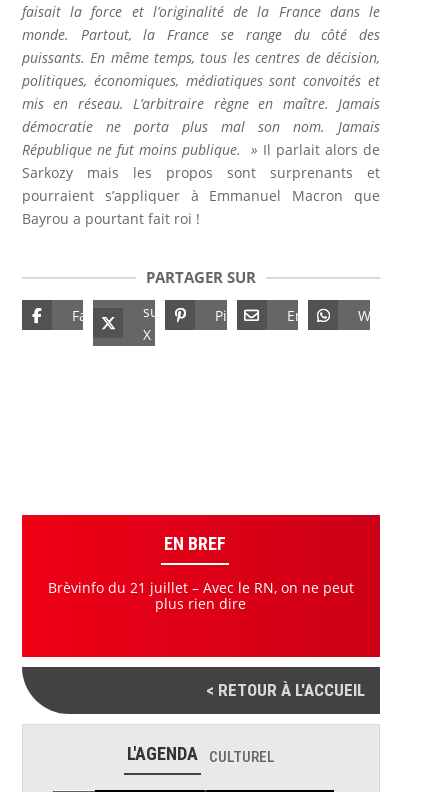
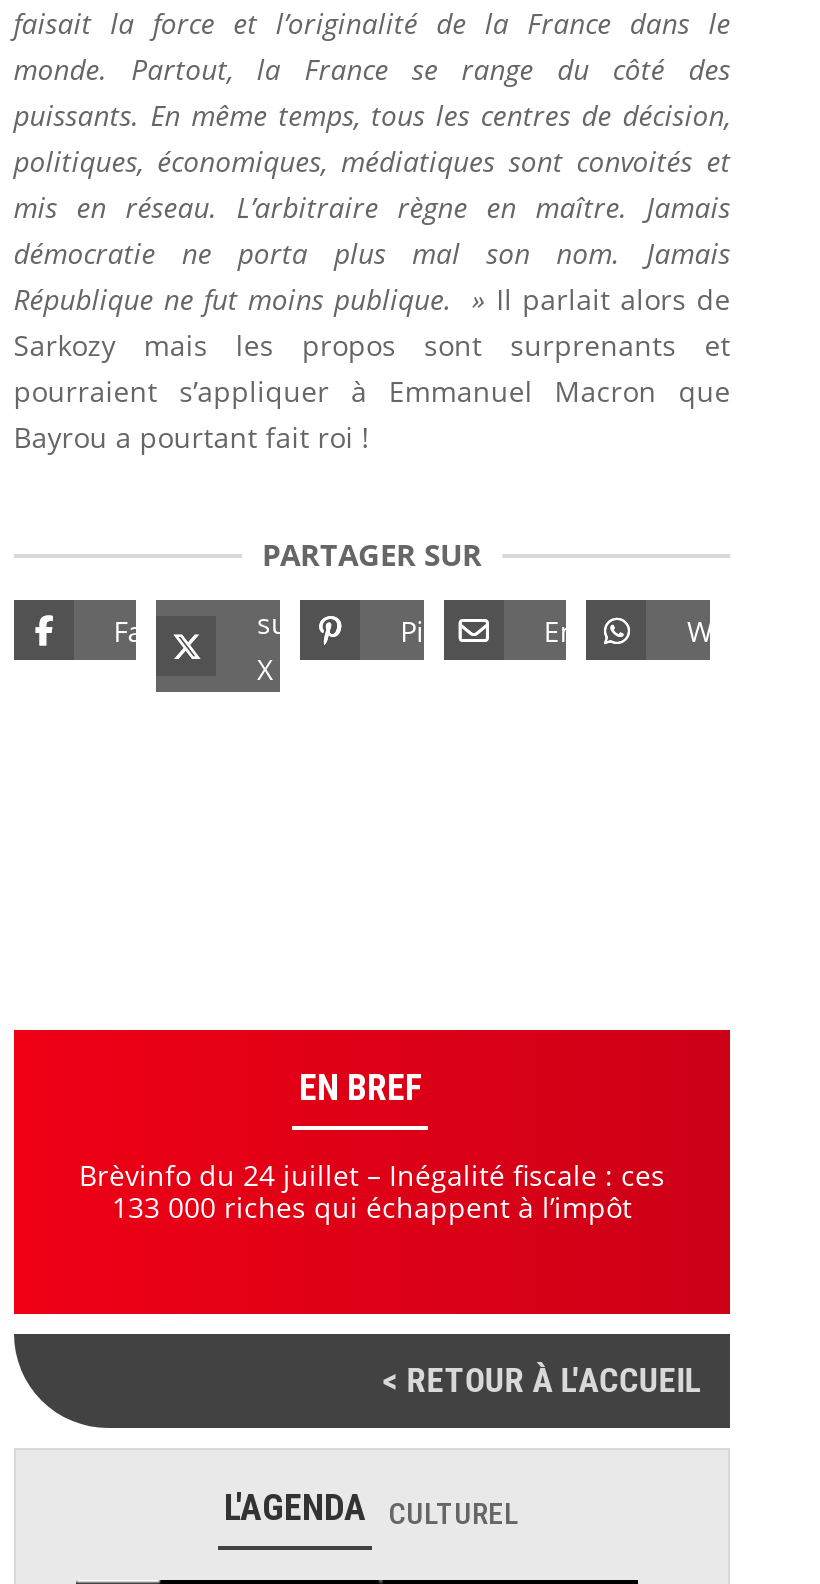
- Brèvinfo du 21 juillet – Avec le RN, on ne peut
- plus rien dire
+ Brèvinfo du 24 juillet – Inégalité fiscale : ces
+ 133 000 riches qui échappent à l’impôt
